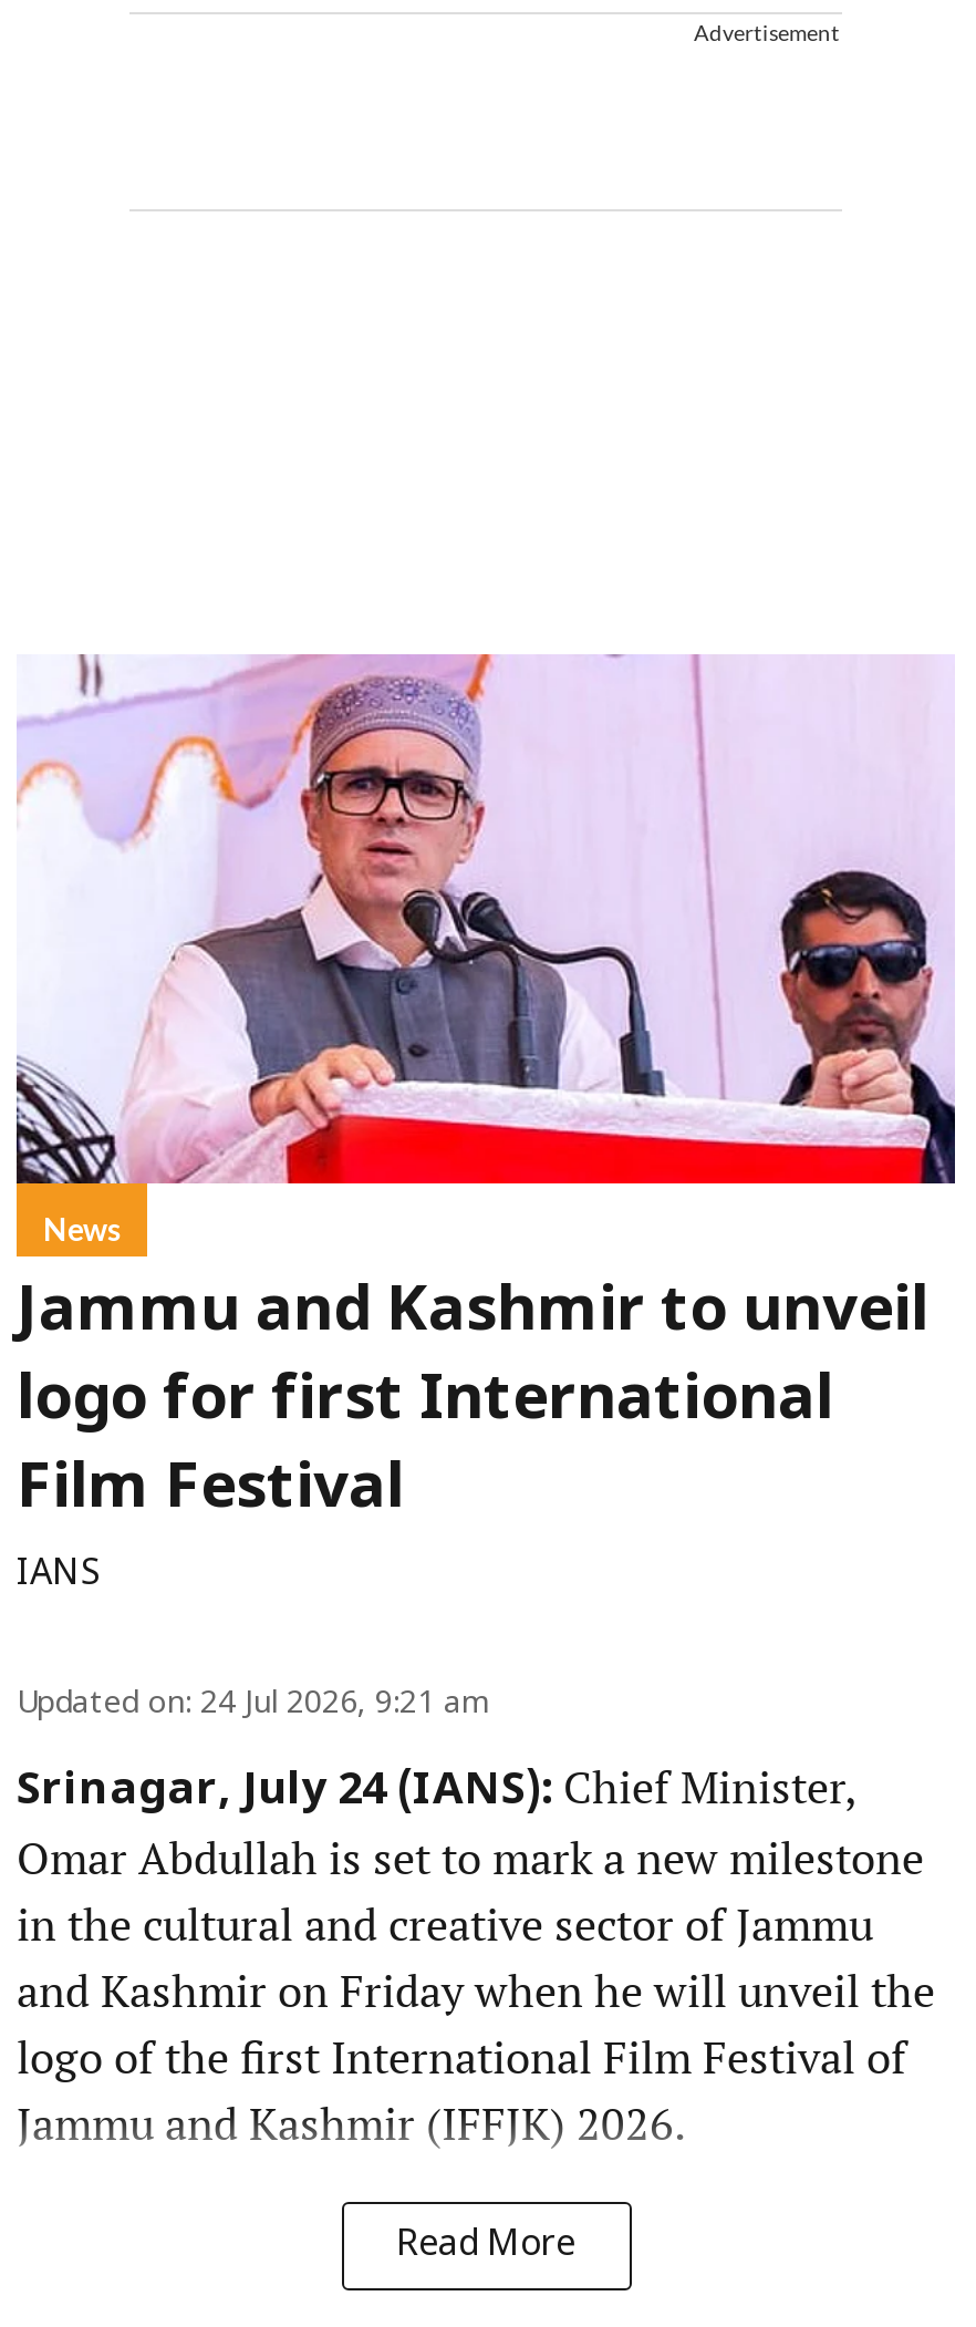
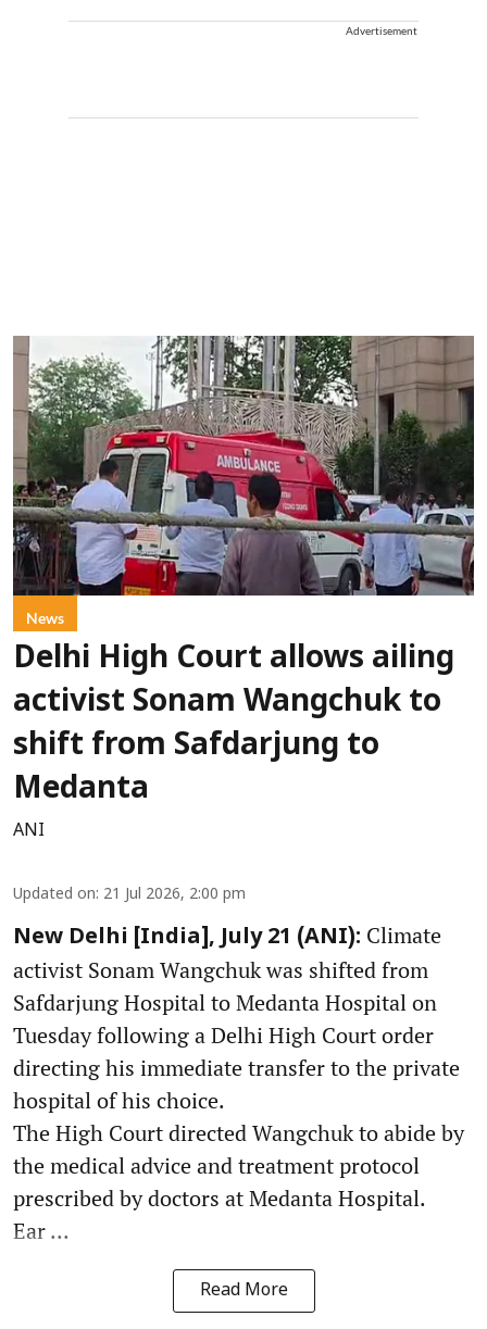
- [image]
+ [image]

- Jammu and Kashmir to unveil
- logo for first International
- Film Festival
- IANS
+ Delhi High Court allows ailing
+ activist Sonam Wangchuk to
+ shift from Safdarjung to
+ Medanta
+ ANI

- Updated on: 24 Jul 2026, 9:21 am
+ Updated on: 21 Jul 2026, 2:00 pm

- Srinagar, July 24 (IANS): Chief Minister,
- Omar Abdullah is set to mark a new milestone
- in the cultural and creative sector of Jammu
- and Kashmir on Friday when he will unveil the
- logo of the first International Film Festival of
- Jammu and Kashmir (IFFJK) 2026.
+ New Delhi [India], July 21 (ANI): Climate
+ activist Sonam Wangchuk was shifted from
+ Safdarjung Hospital to Medanta Hospital on
+ Tuesday following a Delhi High Court order
+ directing his immediate transfer to the private
+ hospital of his choice.
+ The High Court directed Wangchuk to abide by
+ the medical advice and treatment protocol
+ prescribed by doctors at Medanta Hospital.
+ Ear ...
